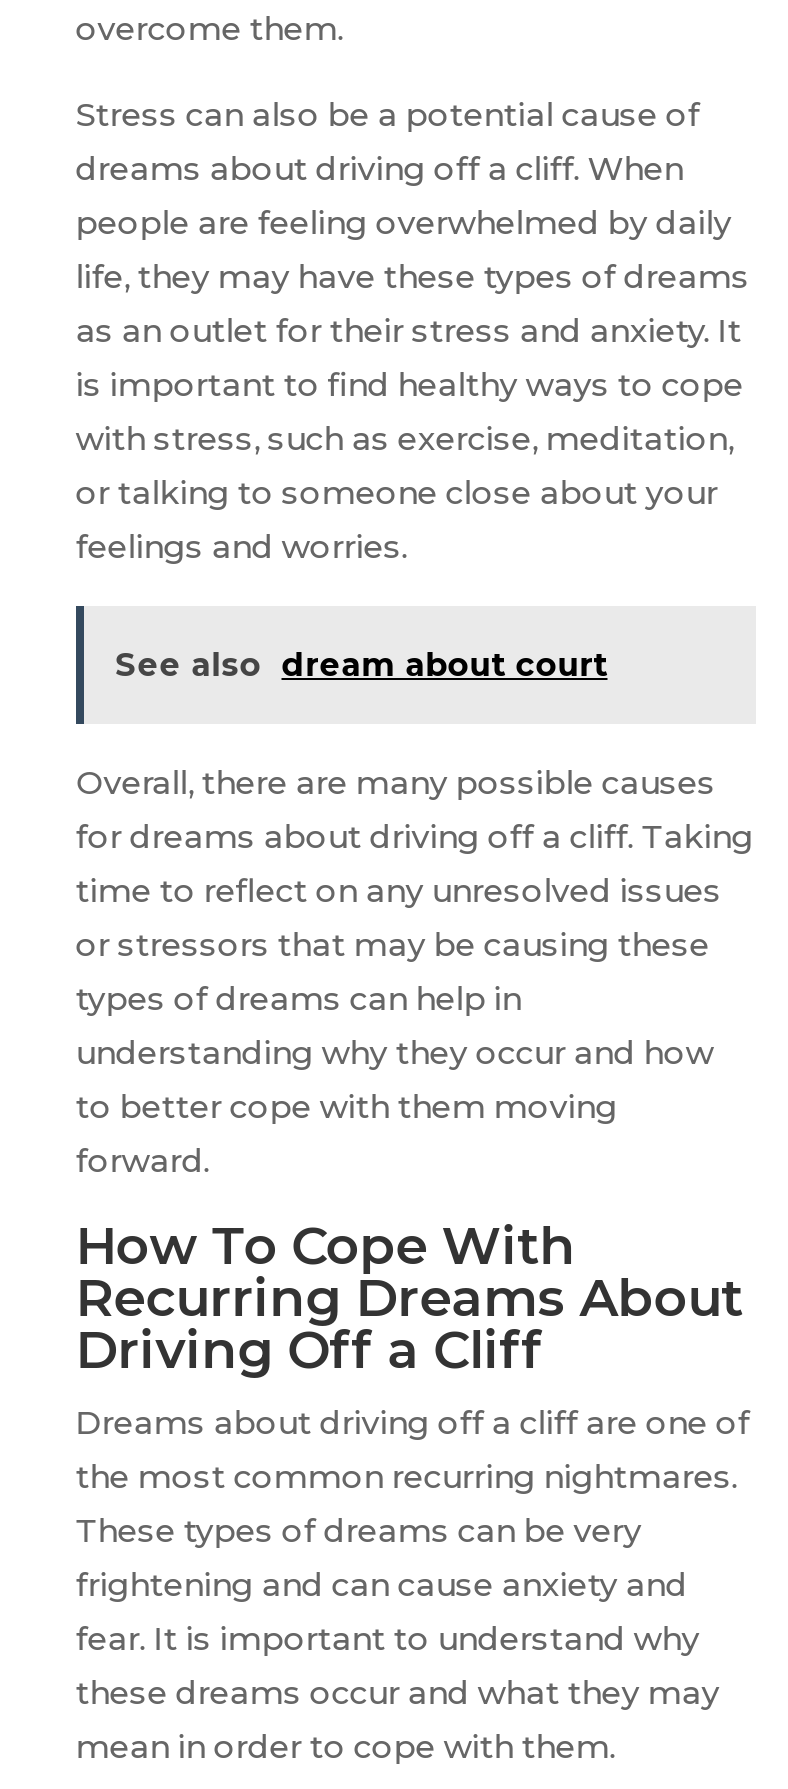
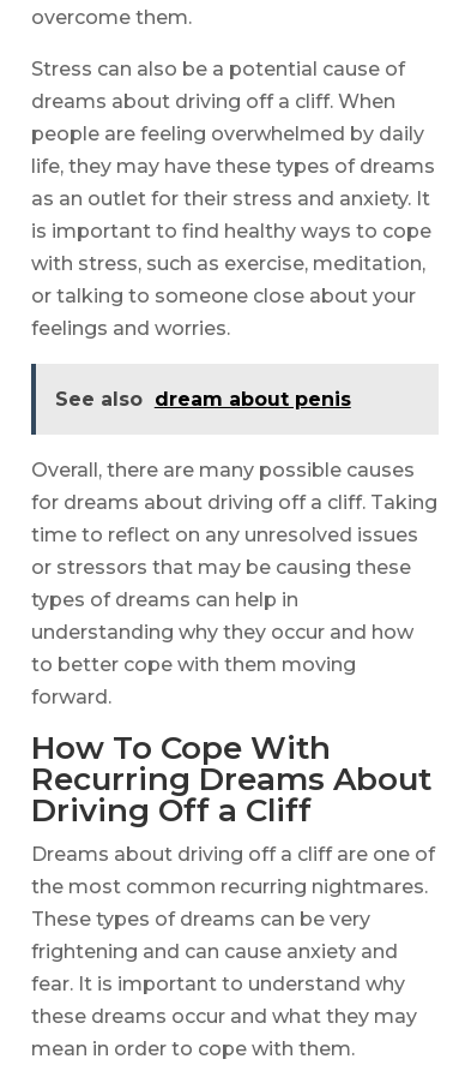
- See also dream about court
+ See also dream about penis
